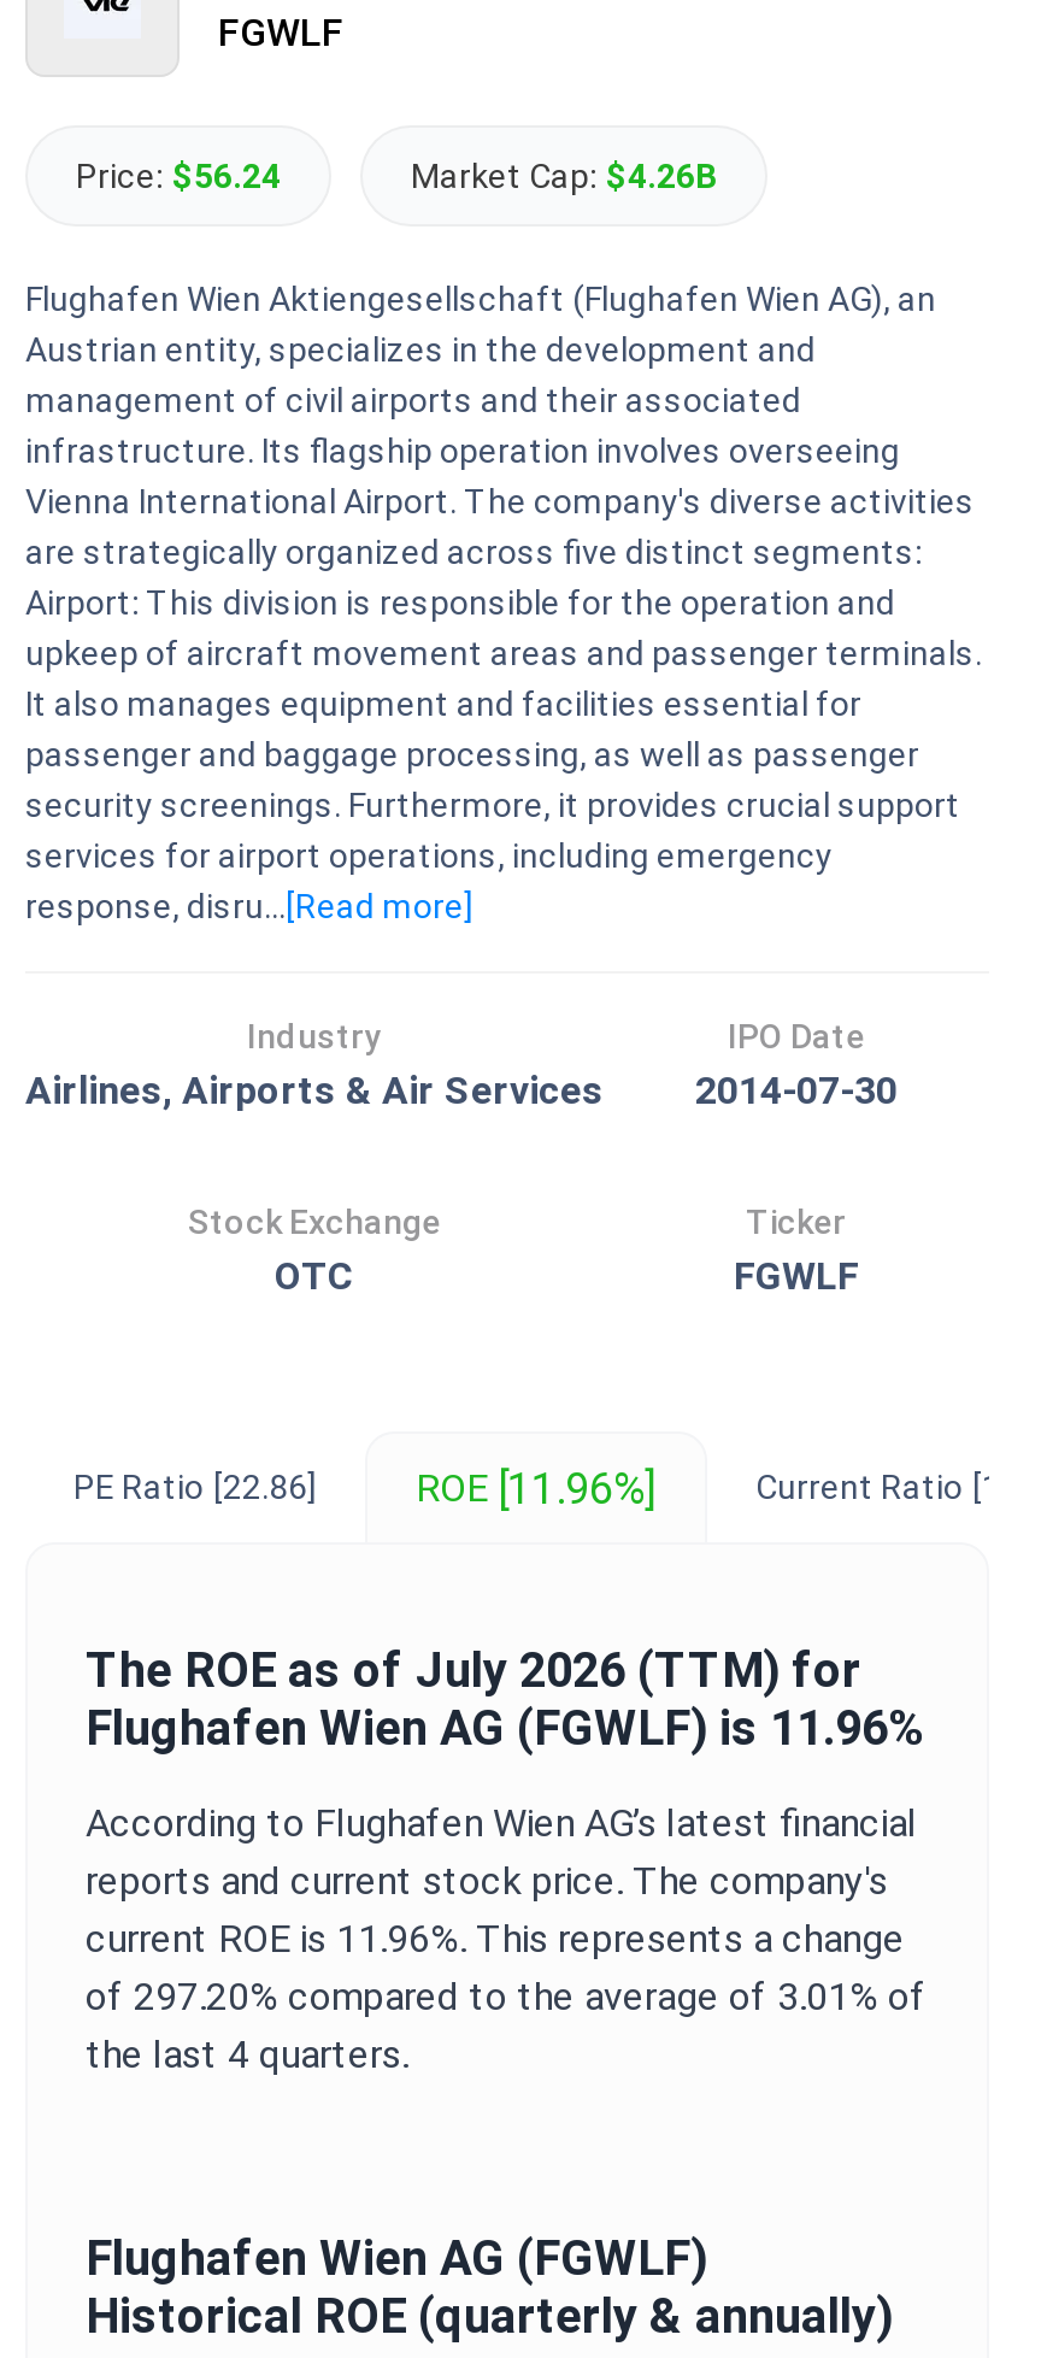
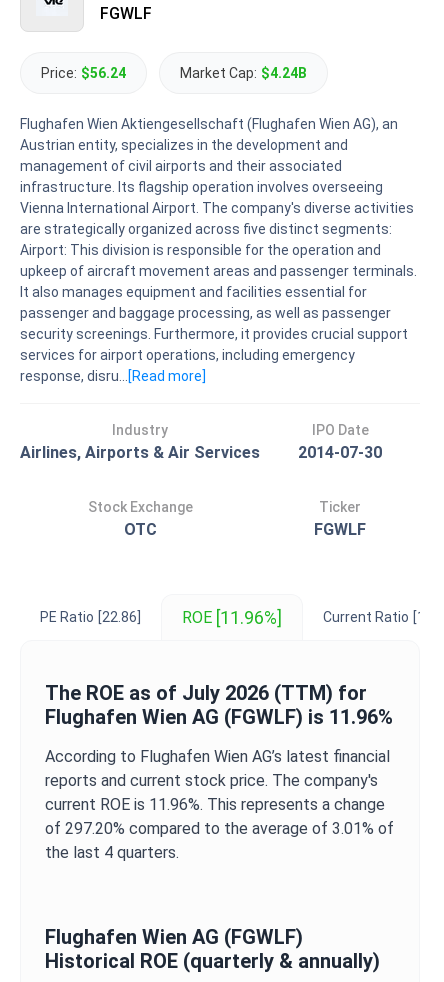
- Market Cap: $4.26B
+ Market Cap: $4.24B
